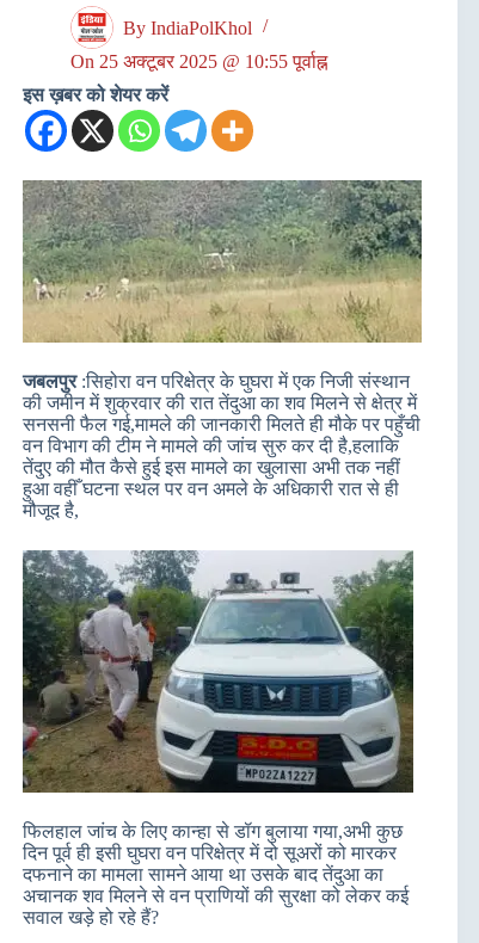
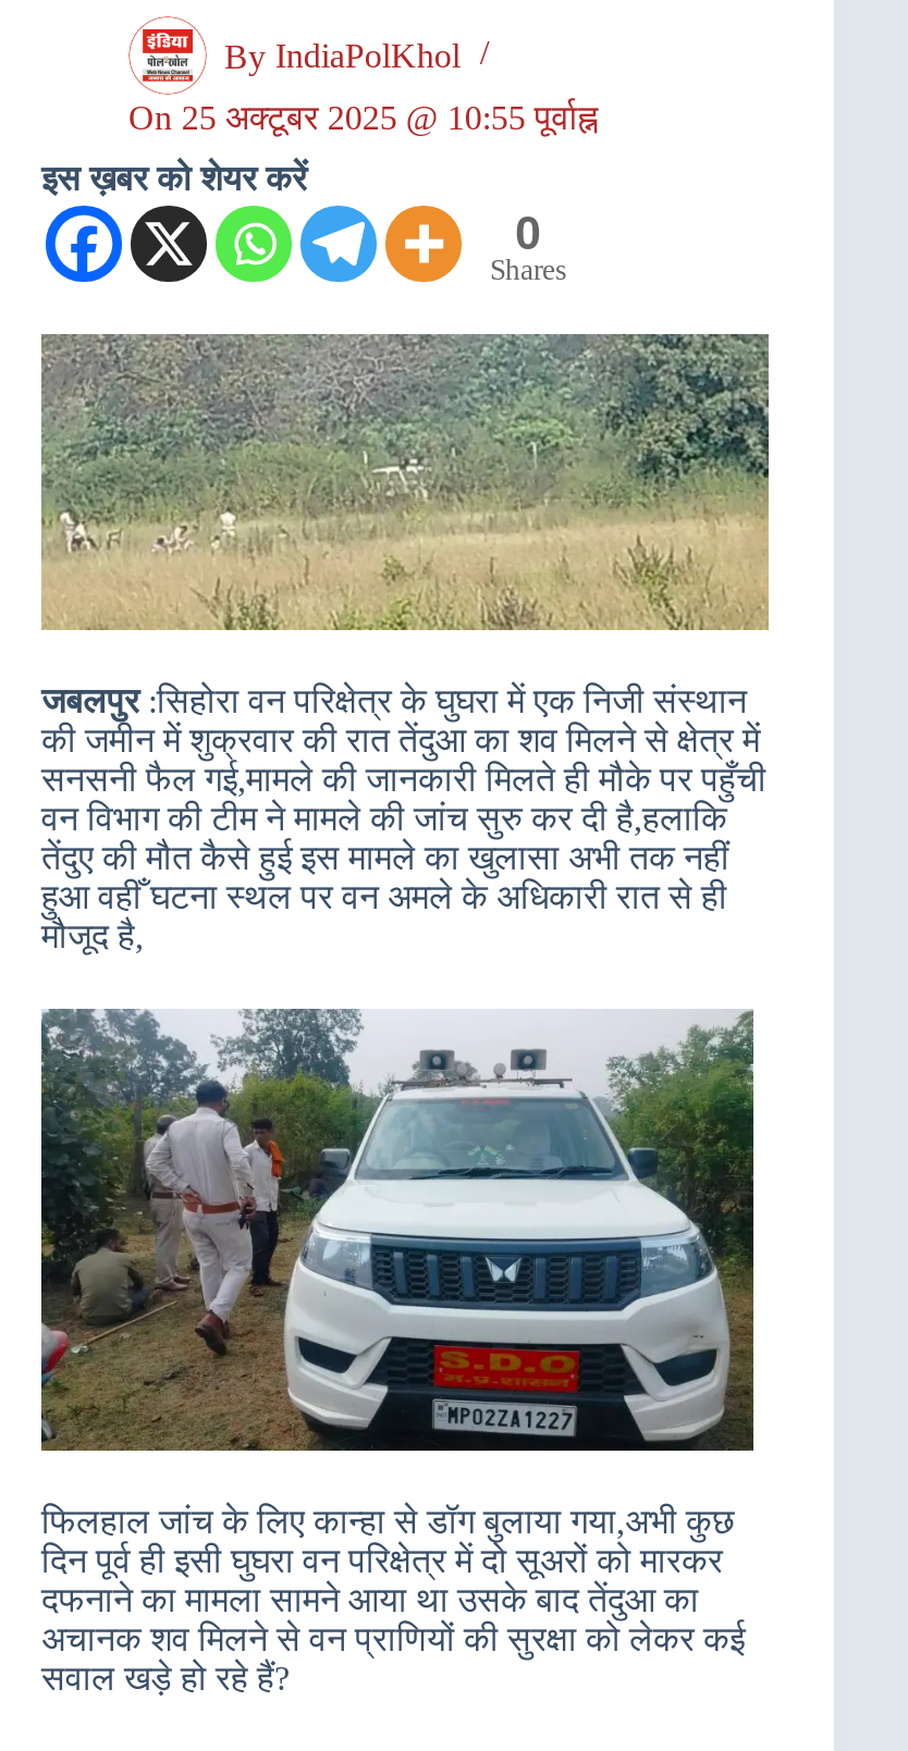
+ 0
+ Shares
